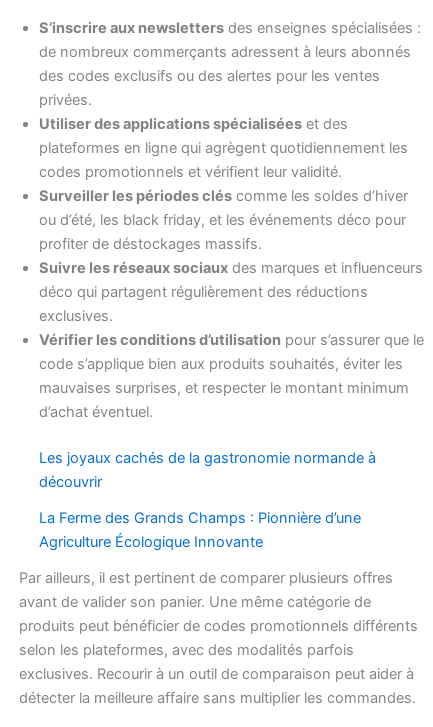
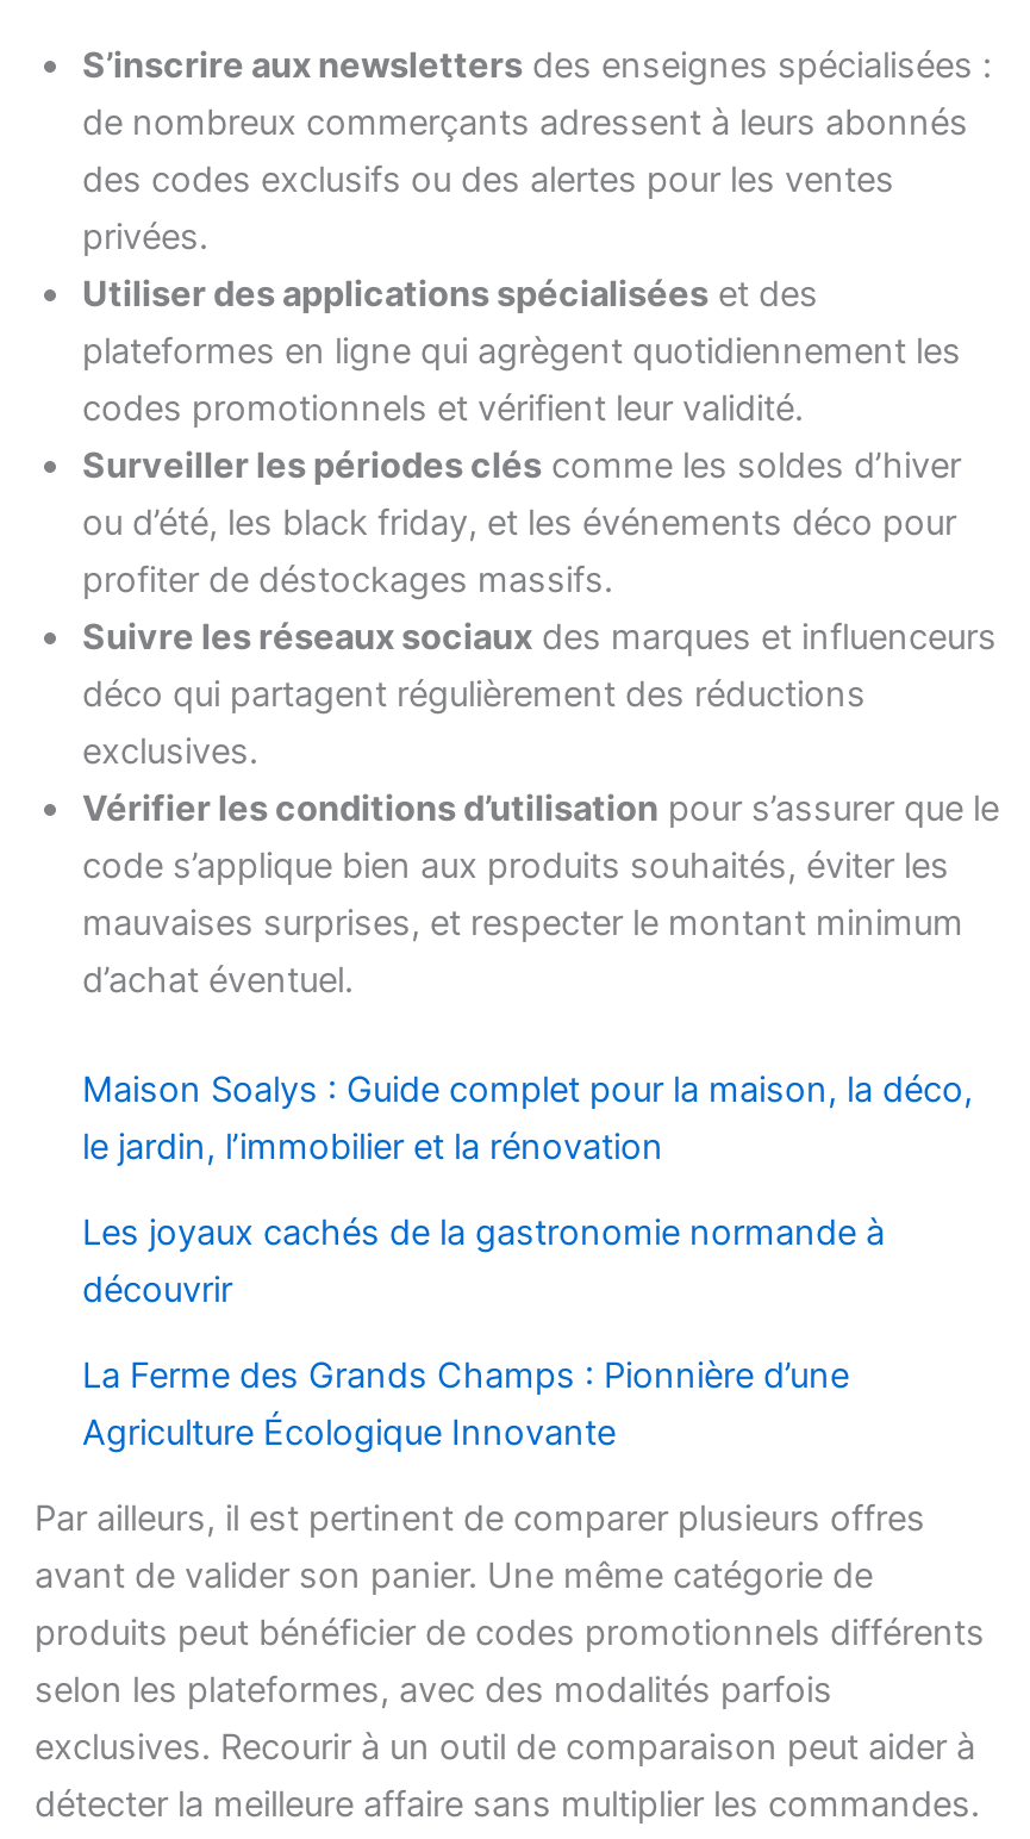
+ Maison Soalys : Guide complet pour la maison, la déco,
+ le jardin, l’immobilier et la rénovation
